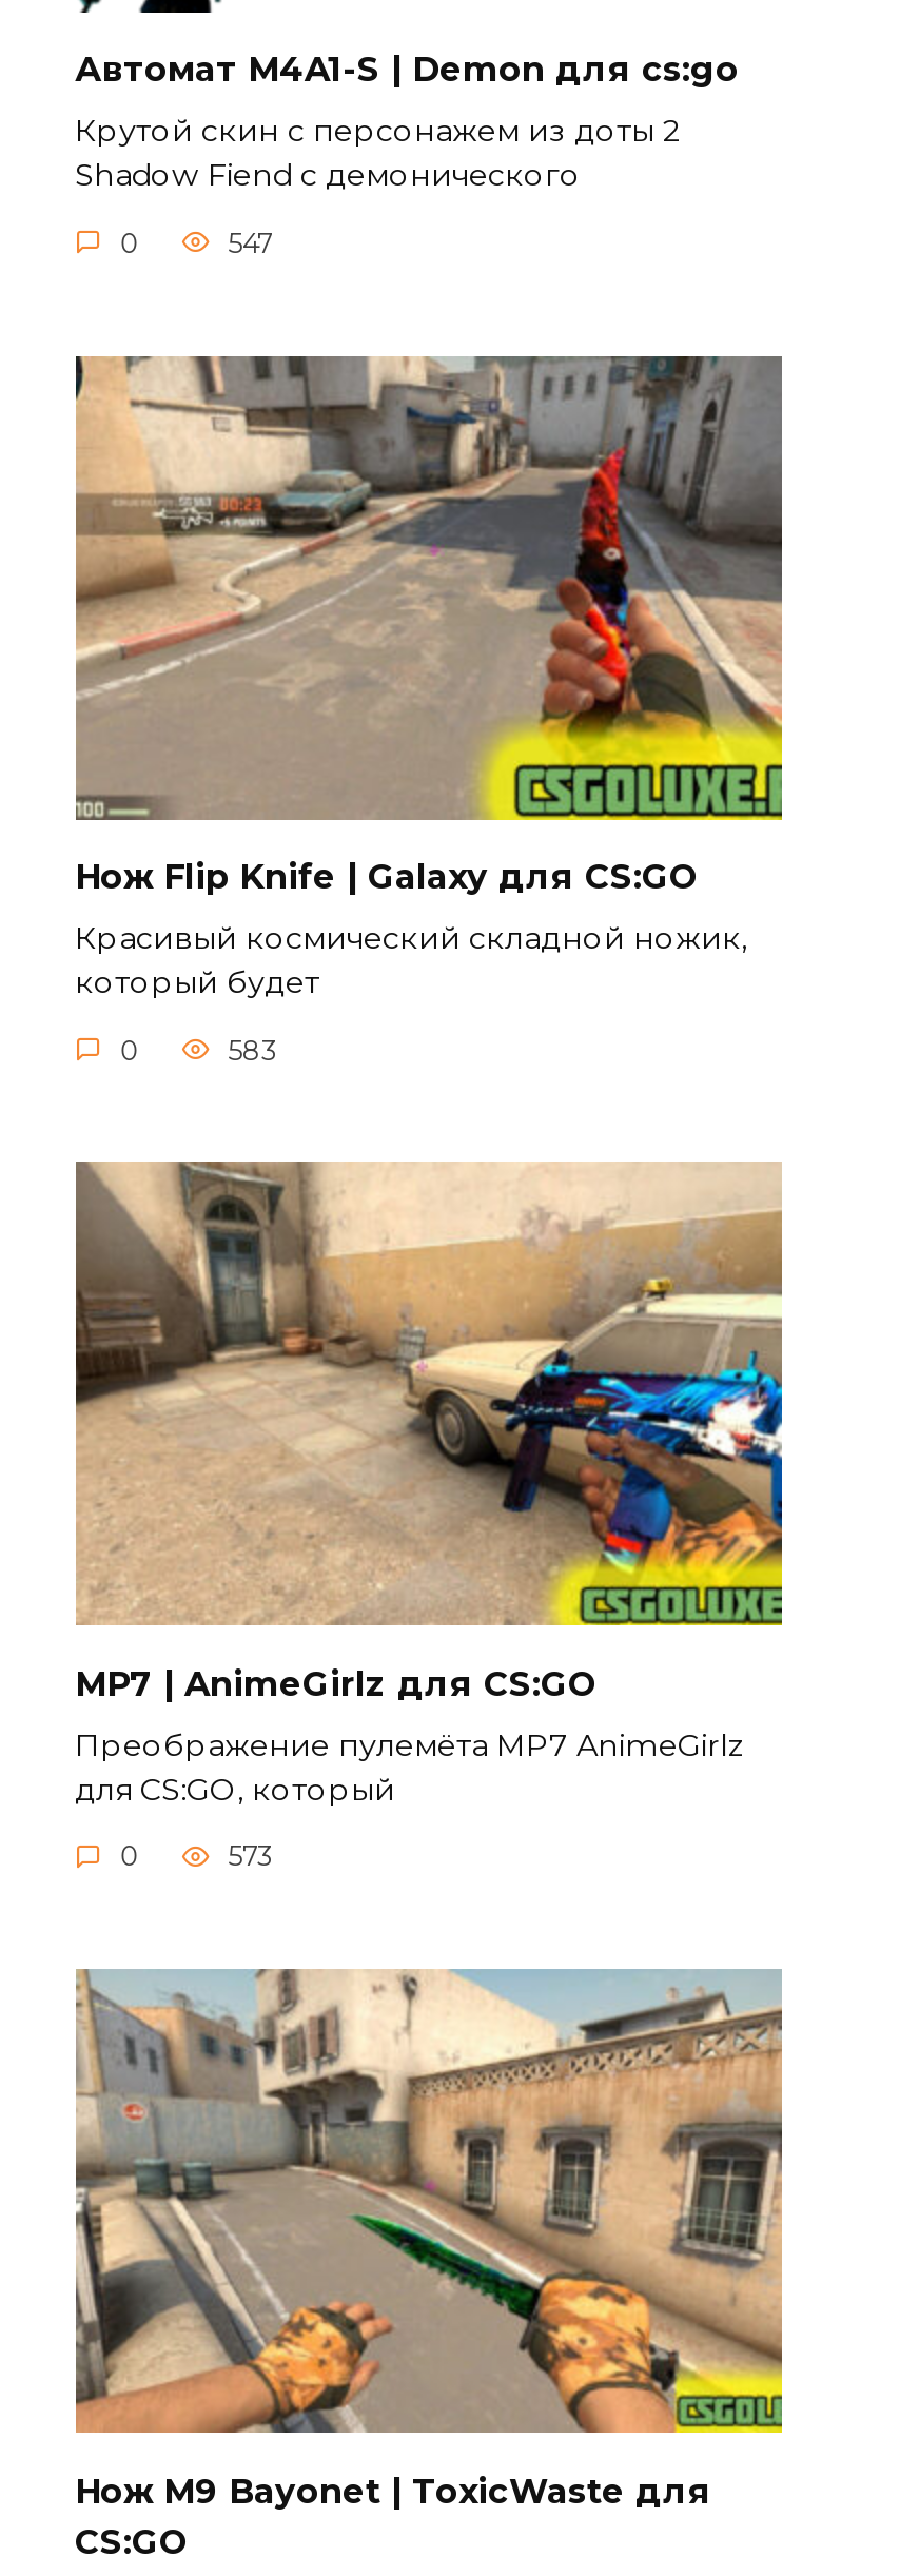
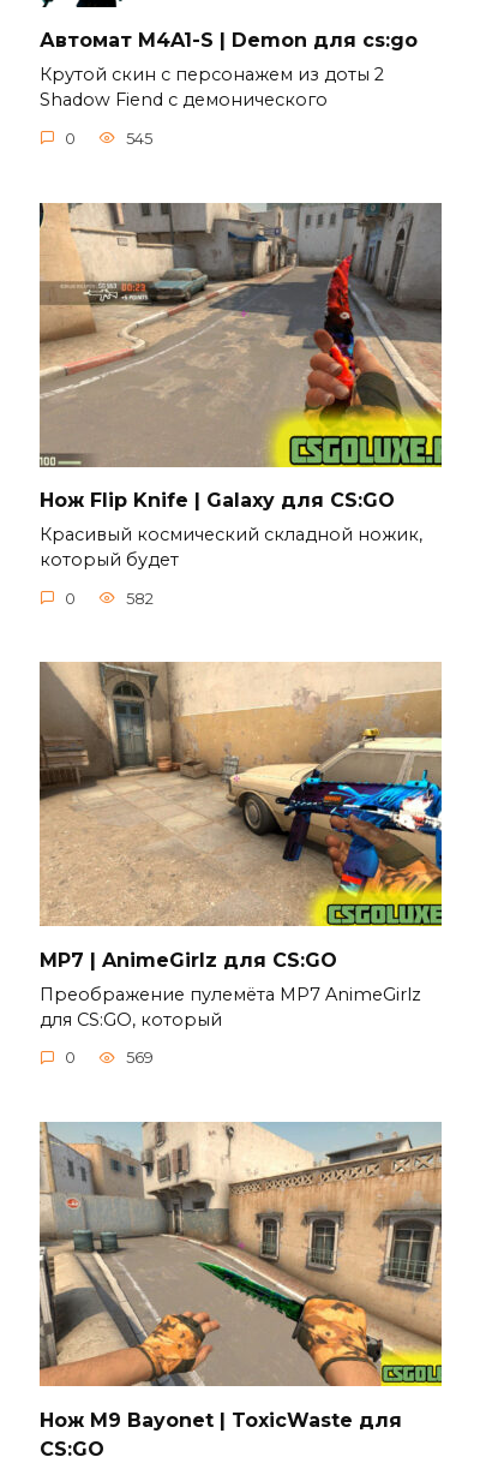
- 547
+ 545

- 583
+ 582

- 573
+ 569
